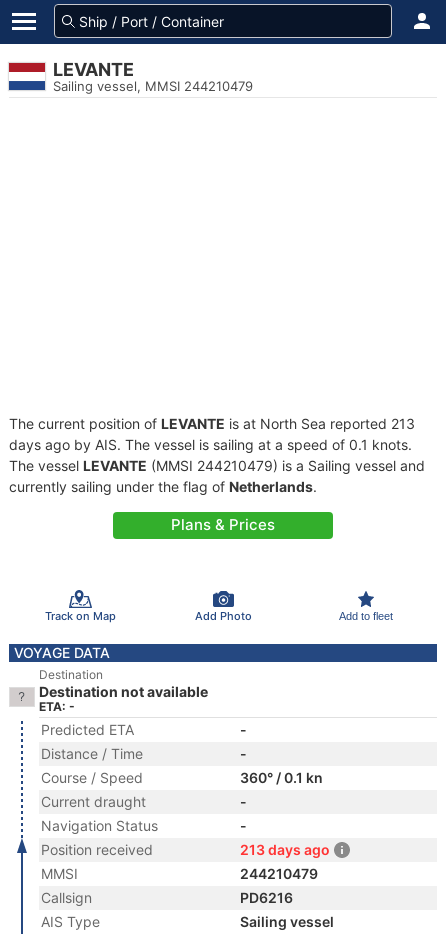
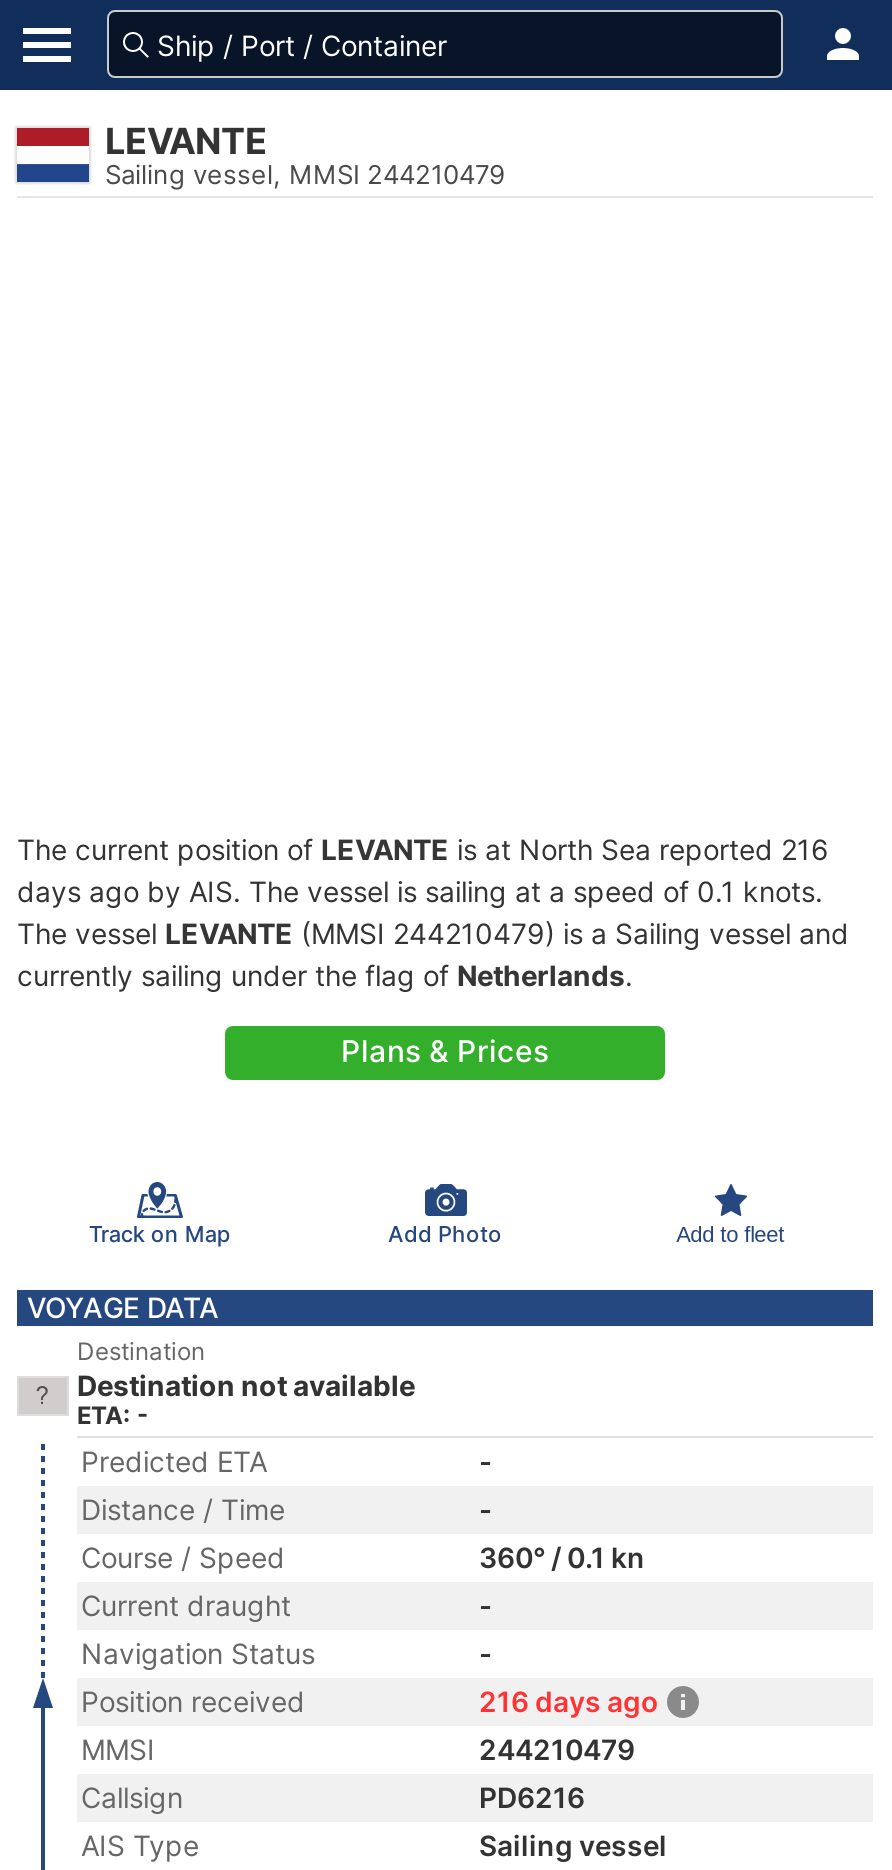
- The current position of LEVANTE is at North Sea reported 213
+ The current position of LEVANTE is at North Sea reported 216

- 213 days ago
+ 216 days ago
